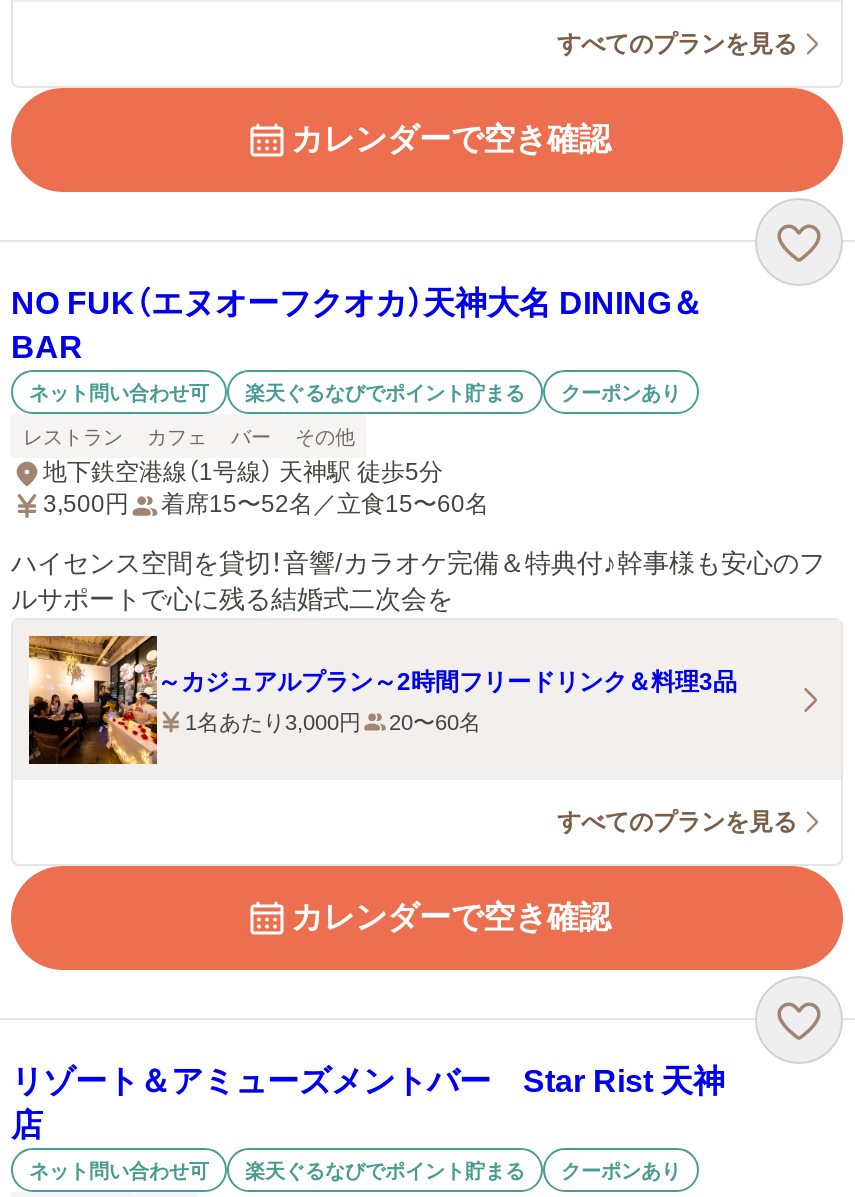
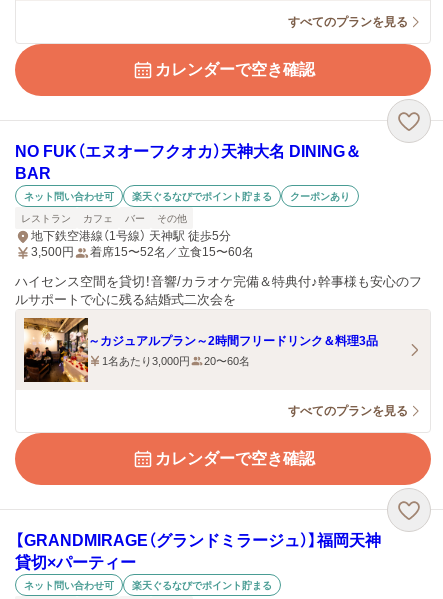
- リゾート＆アミューズメントバー Star Rist 天神
- 店
+ 【GRANDMIRAGE（グランドミラージュ）】福岡天神
+ 貸切×パーティー

- クーポンあり
